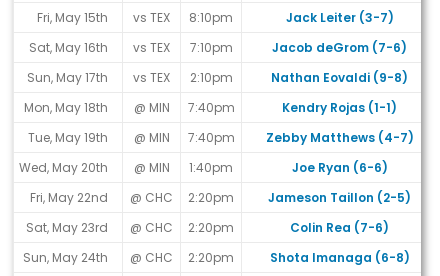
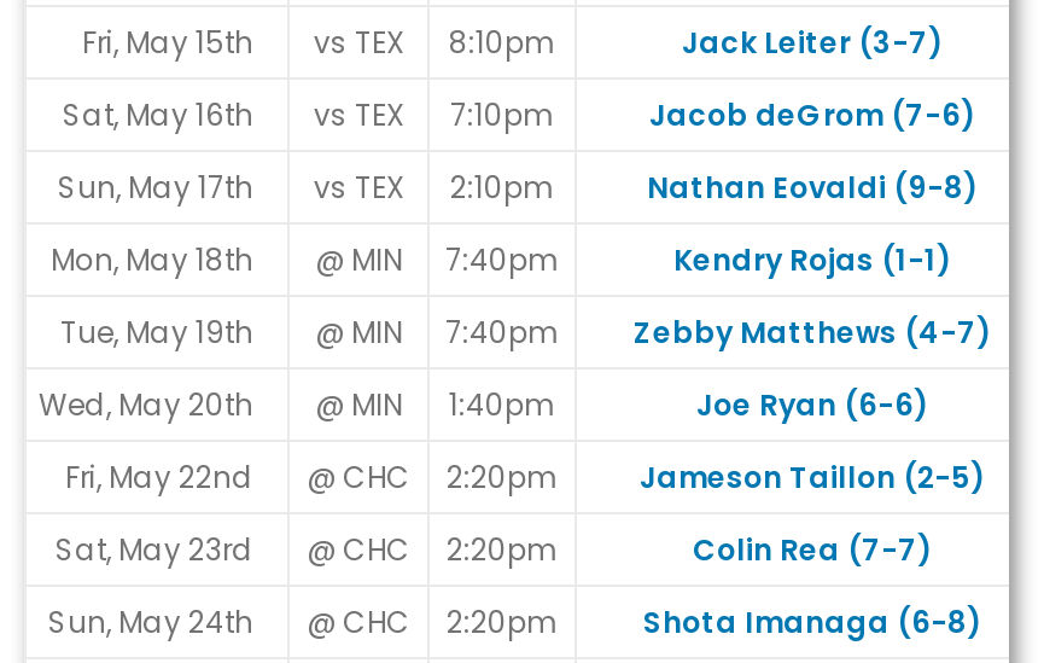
- Colin Rea (7-6)
+ Colin Rea (7-7)
